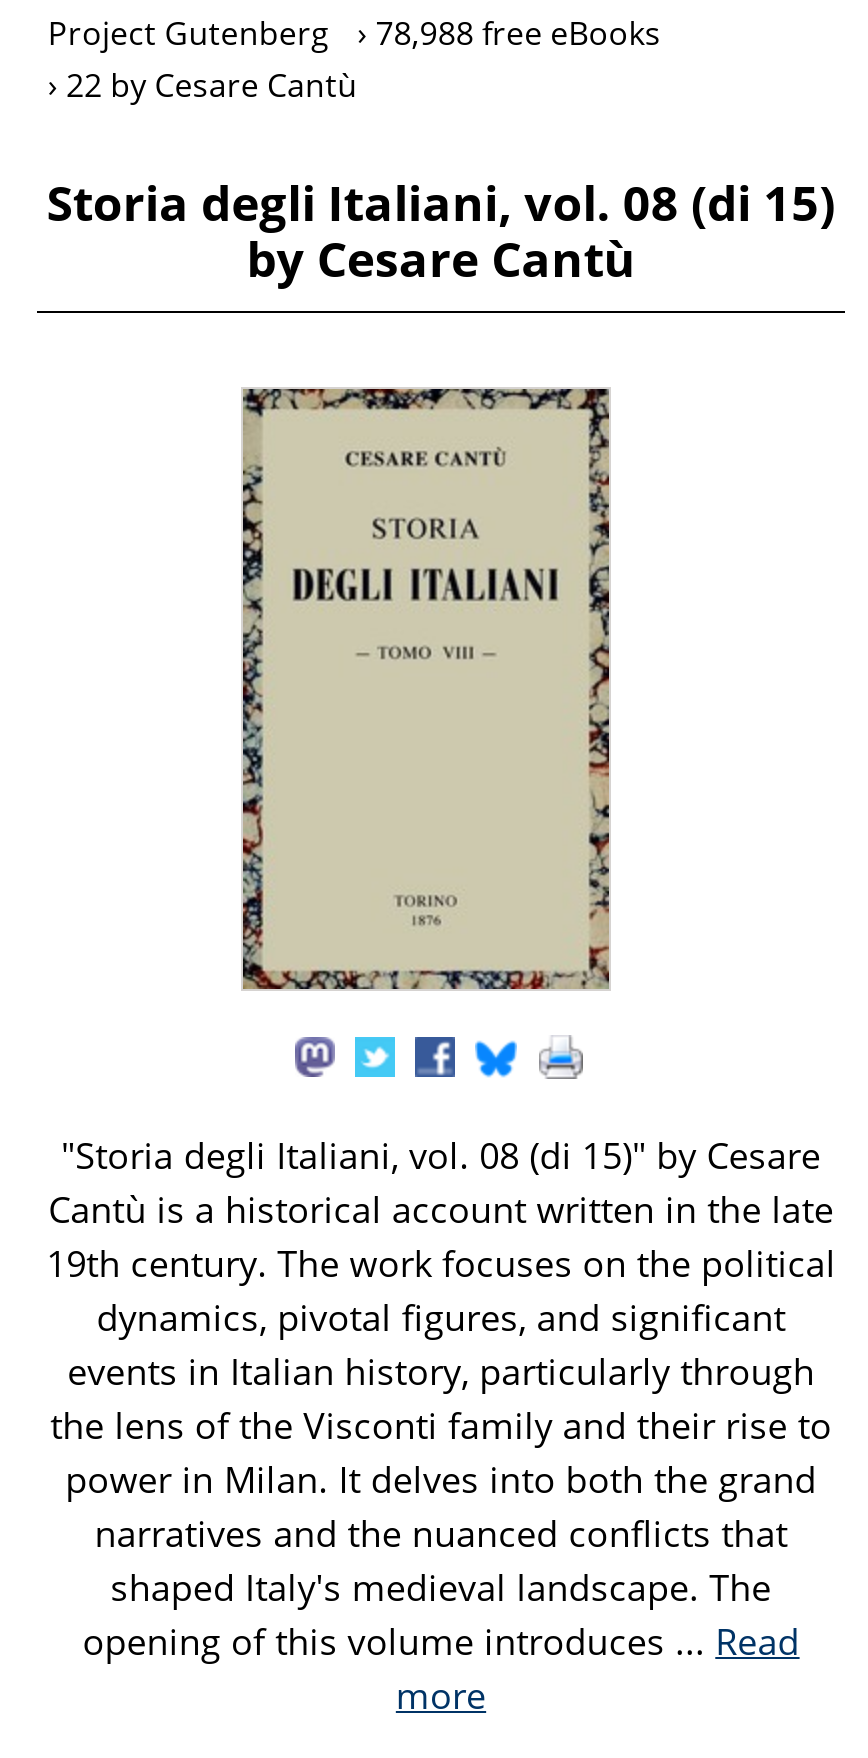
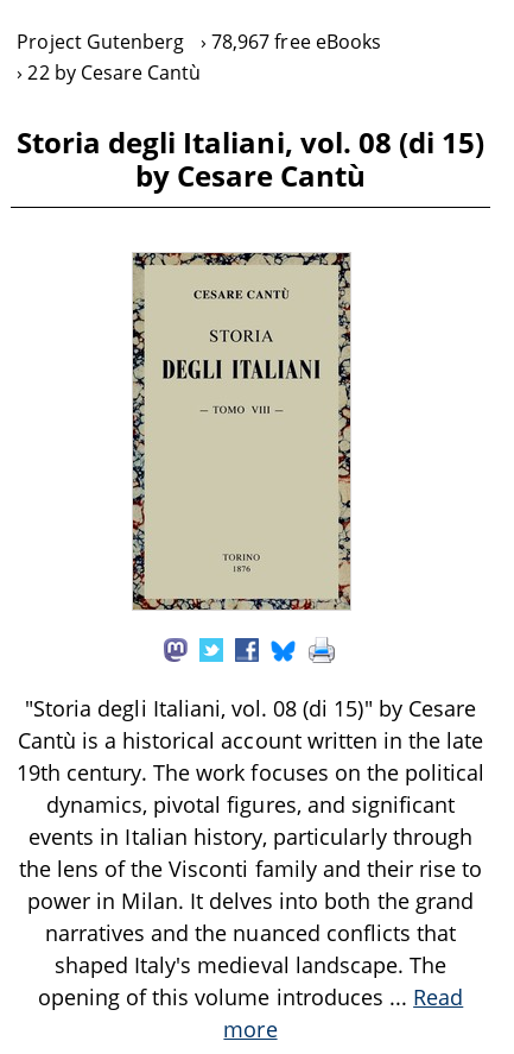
- Project Gutenberg 78,988 free eBooks
+ Project Gutenberg 78,967 free eBooks
